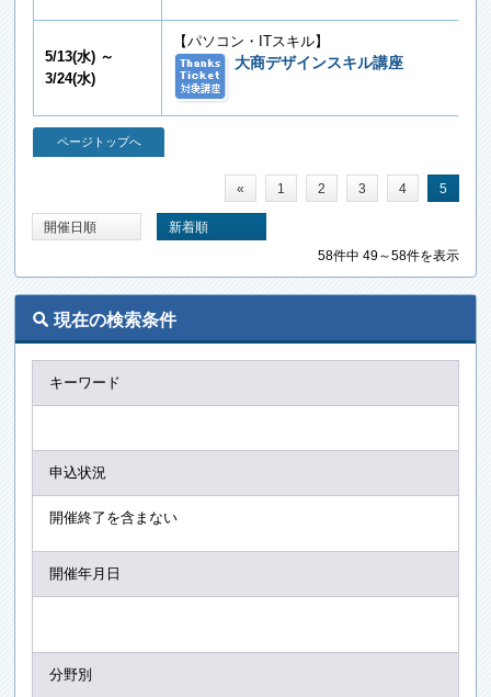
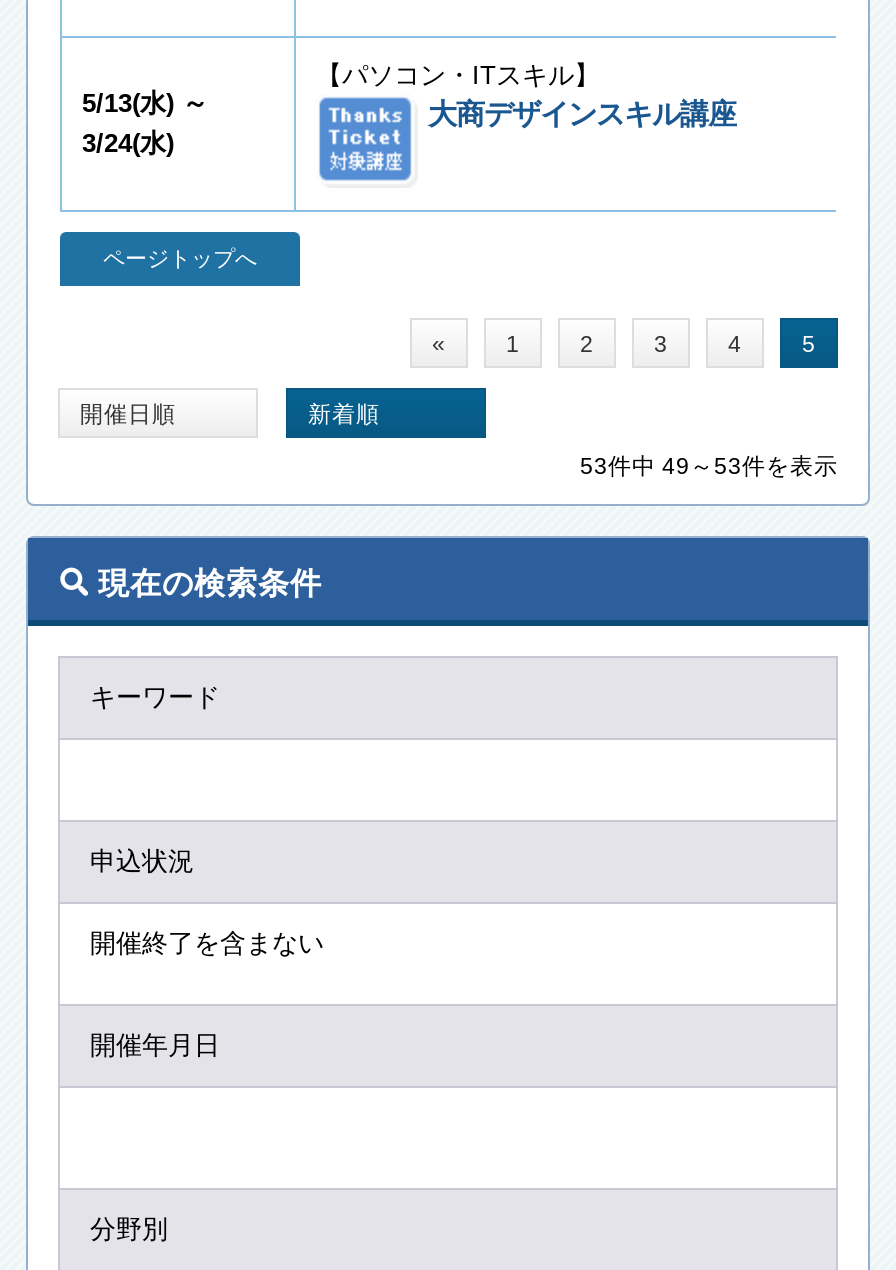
- 58件中 49～58件を表示
+ 53件中 49～53件を表示
